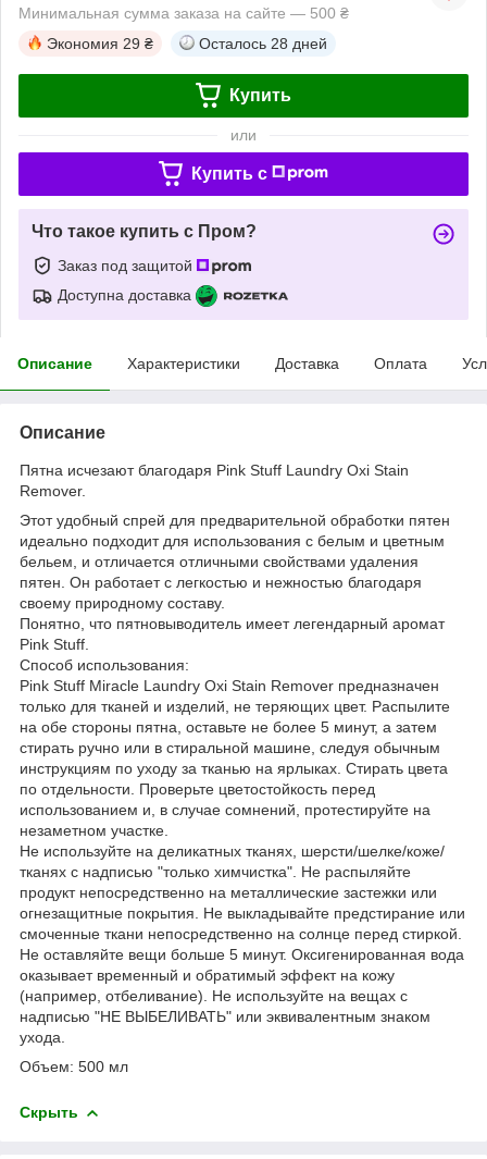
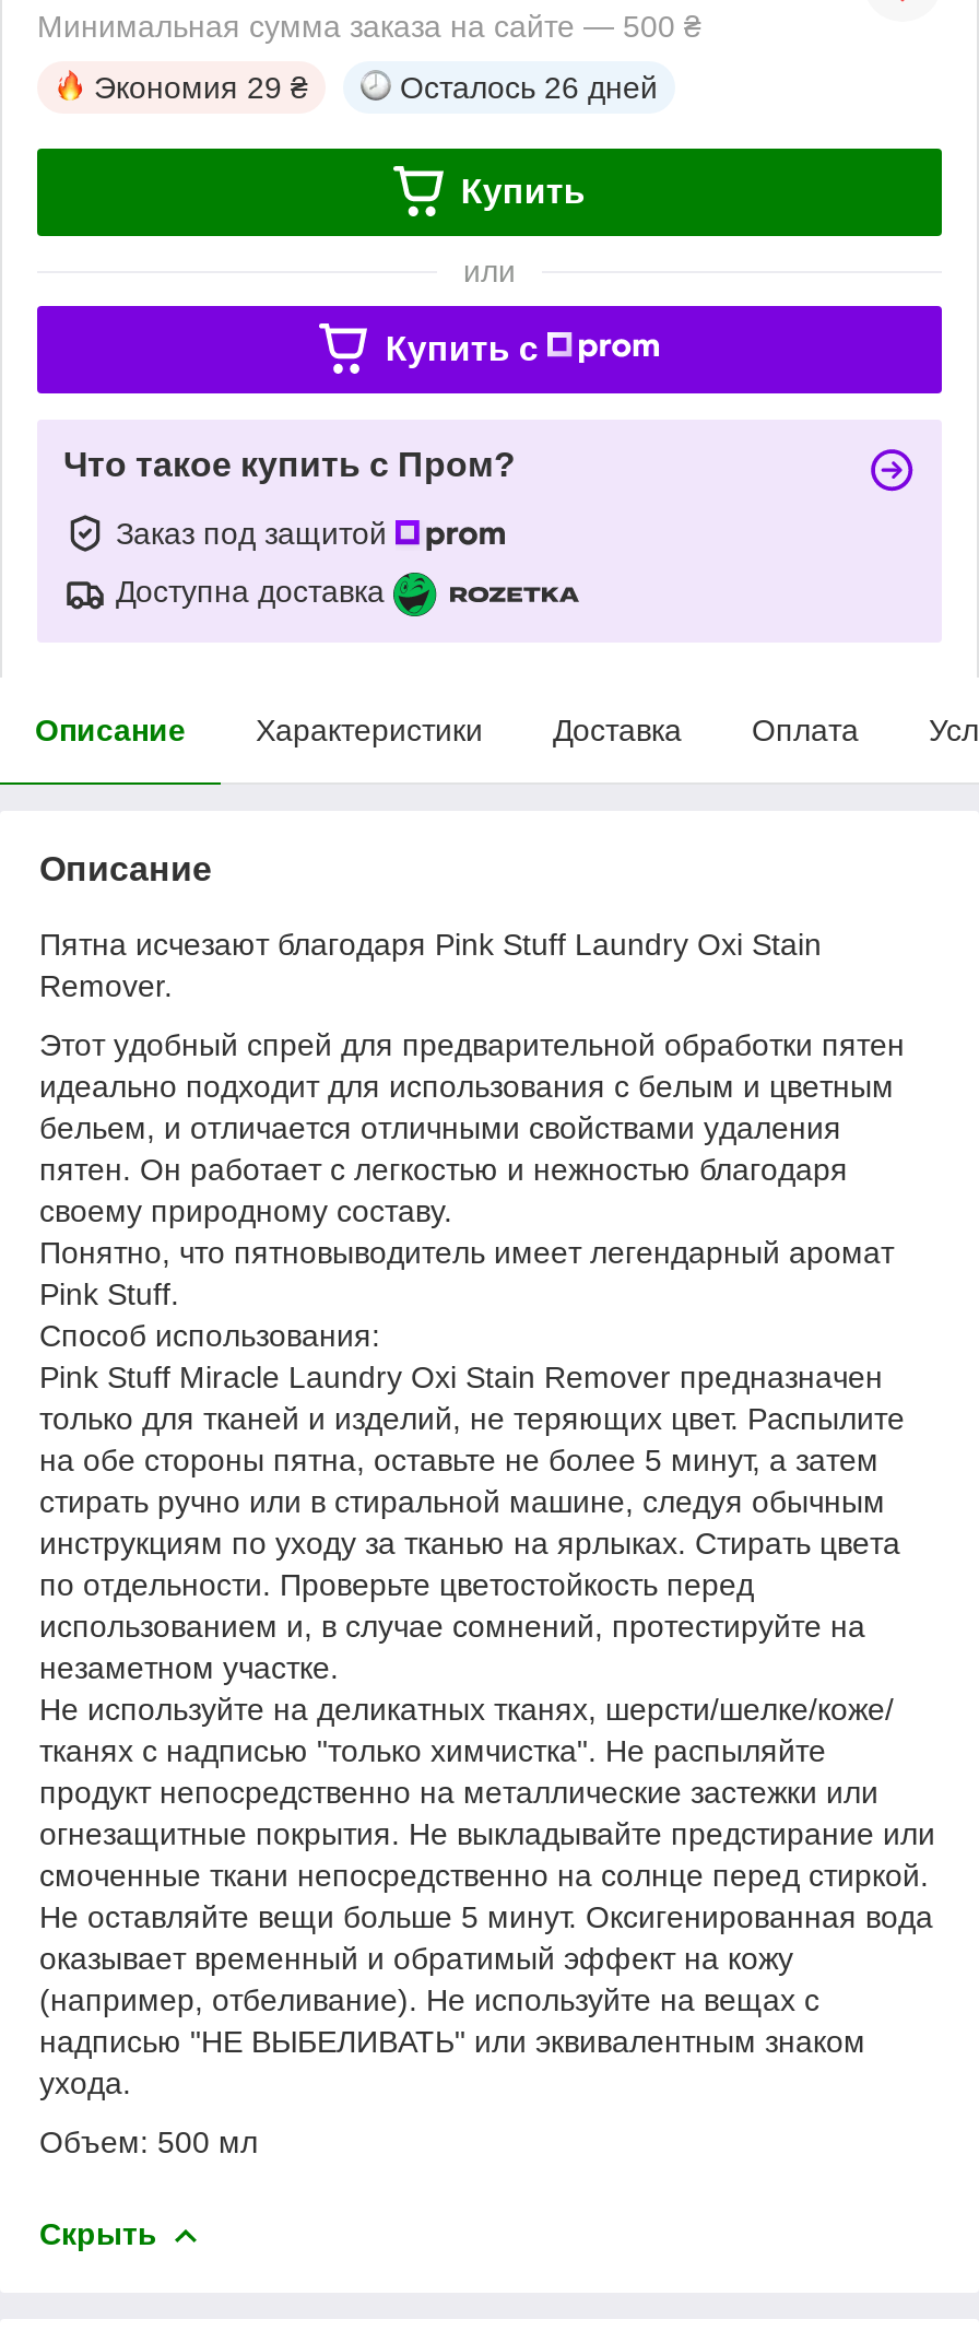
- Осталось 28 дней
+ Осталось 26 дней
